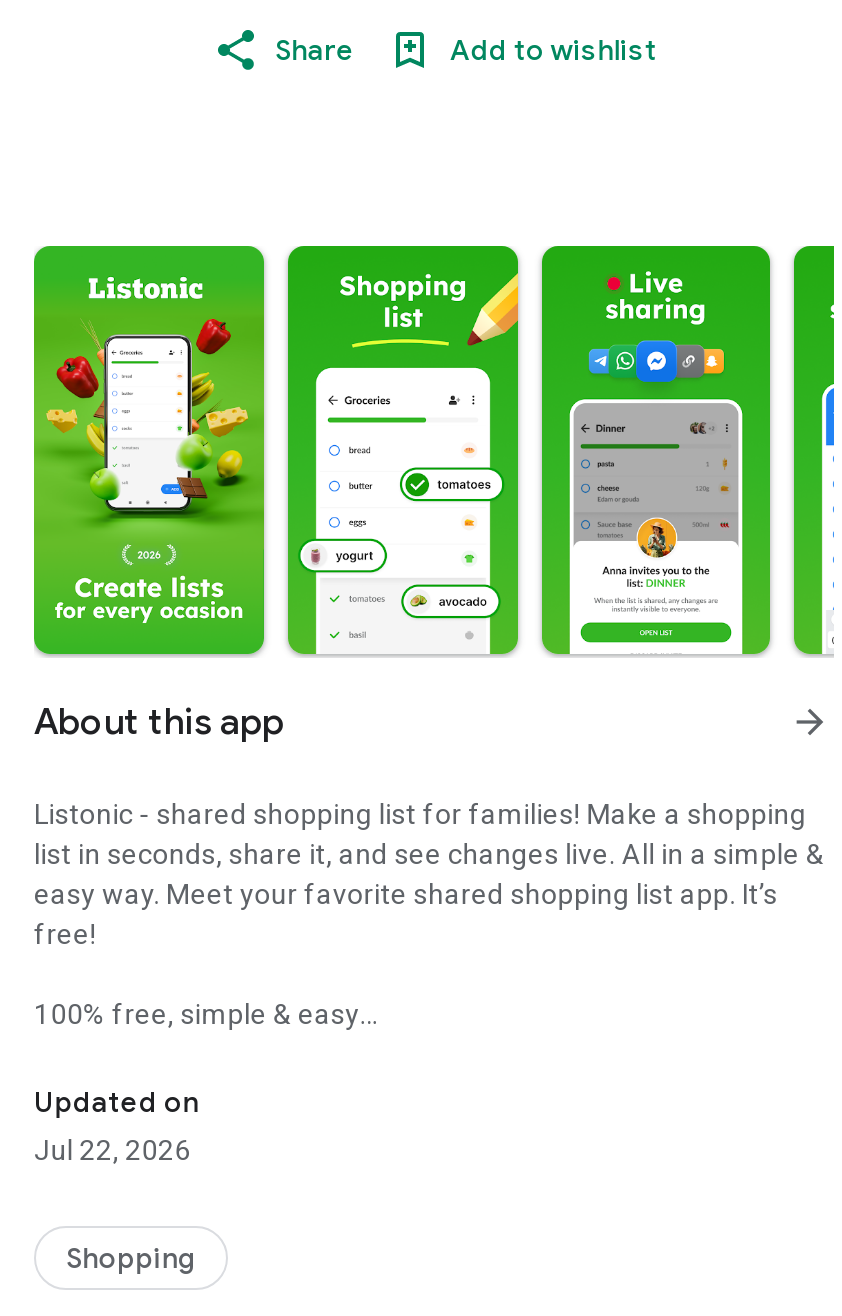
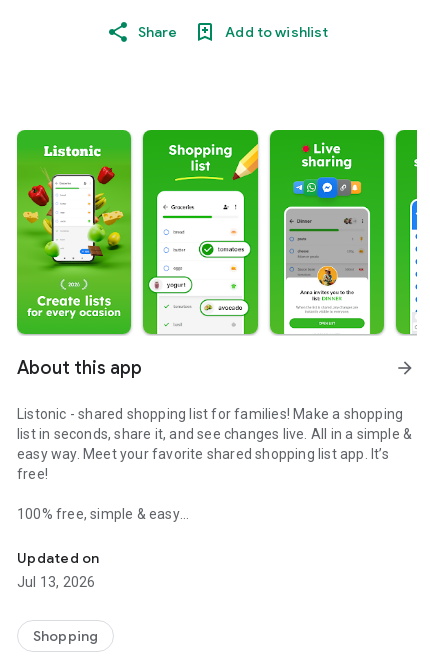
- Jul 22, 2026
+ Jul 13, 2026
